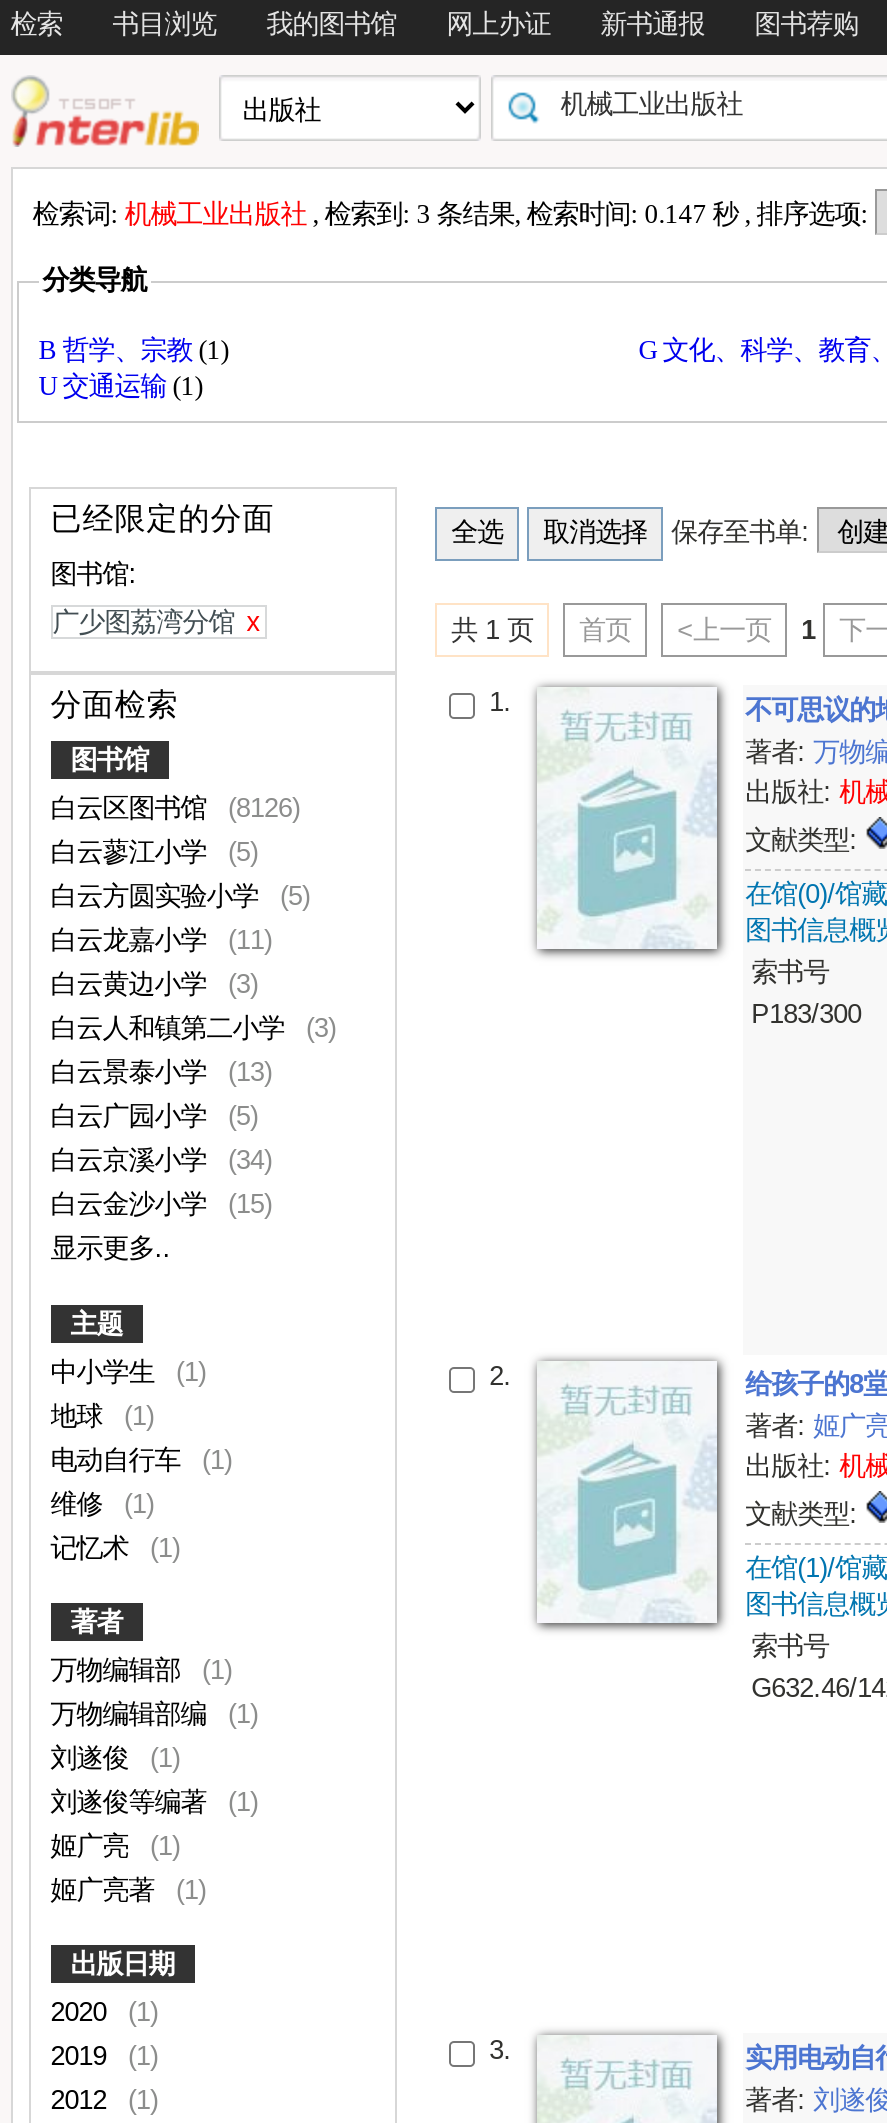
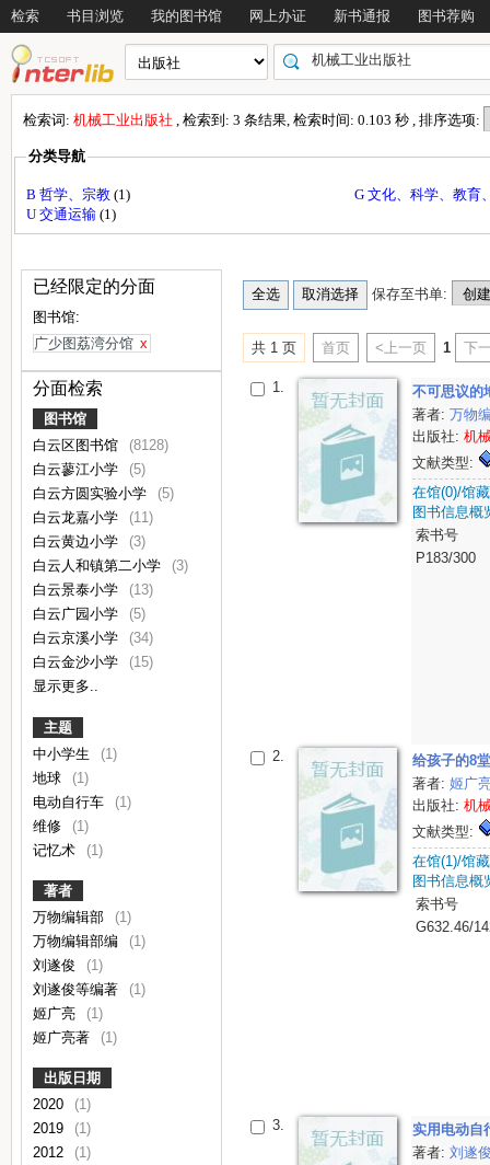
- 检索词:机械工业出版社, 检索到: 3 条结果, 检索时间: 0.147 秒 , 排序选项:
+ 检索词:机械工业出版社, 检索到: 3 条结果, 检索时间: 0.103 秒 , 排序选项:

- 白云区图书馆 (8126)
+ 白云区图书馆 (8128)
